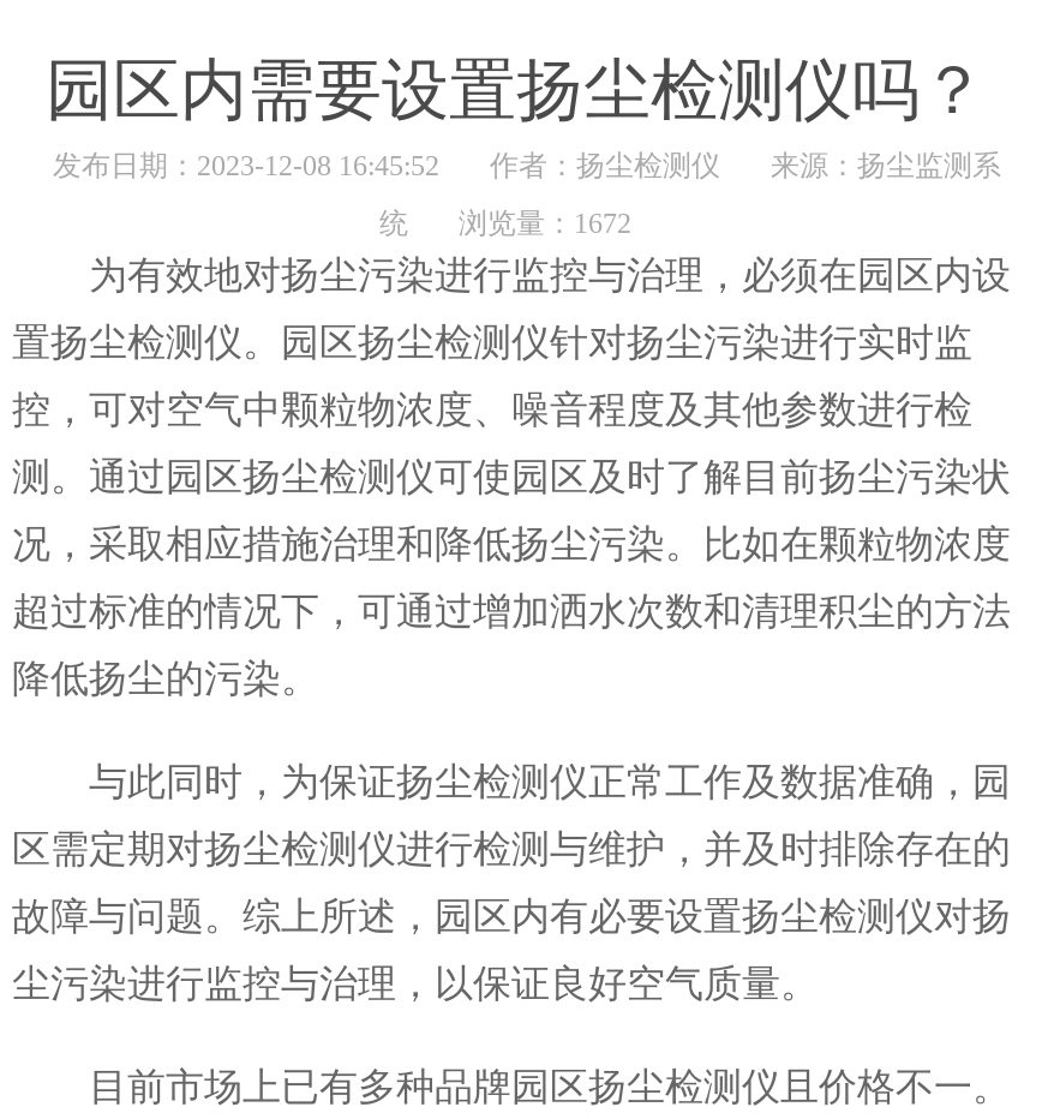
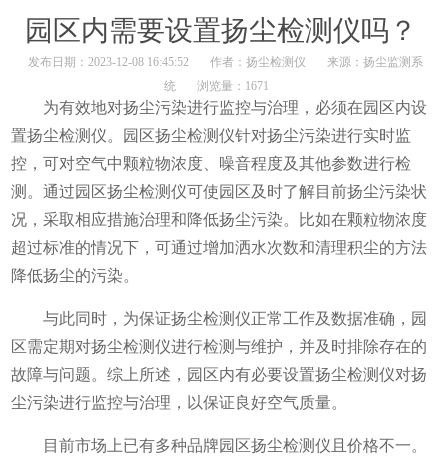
- 统 浏览量：1672
+ 统 浏览量：1671
